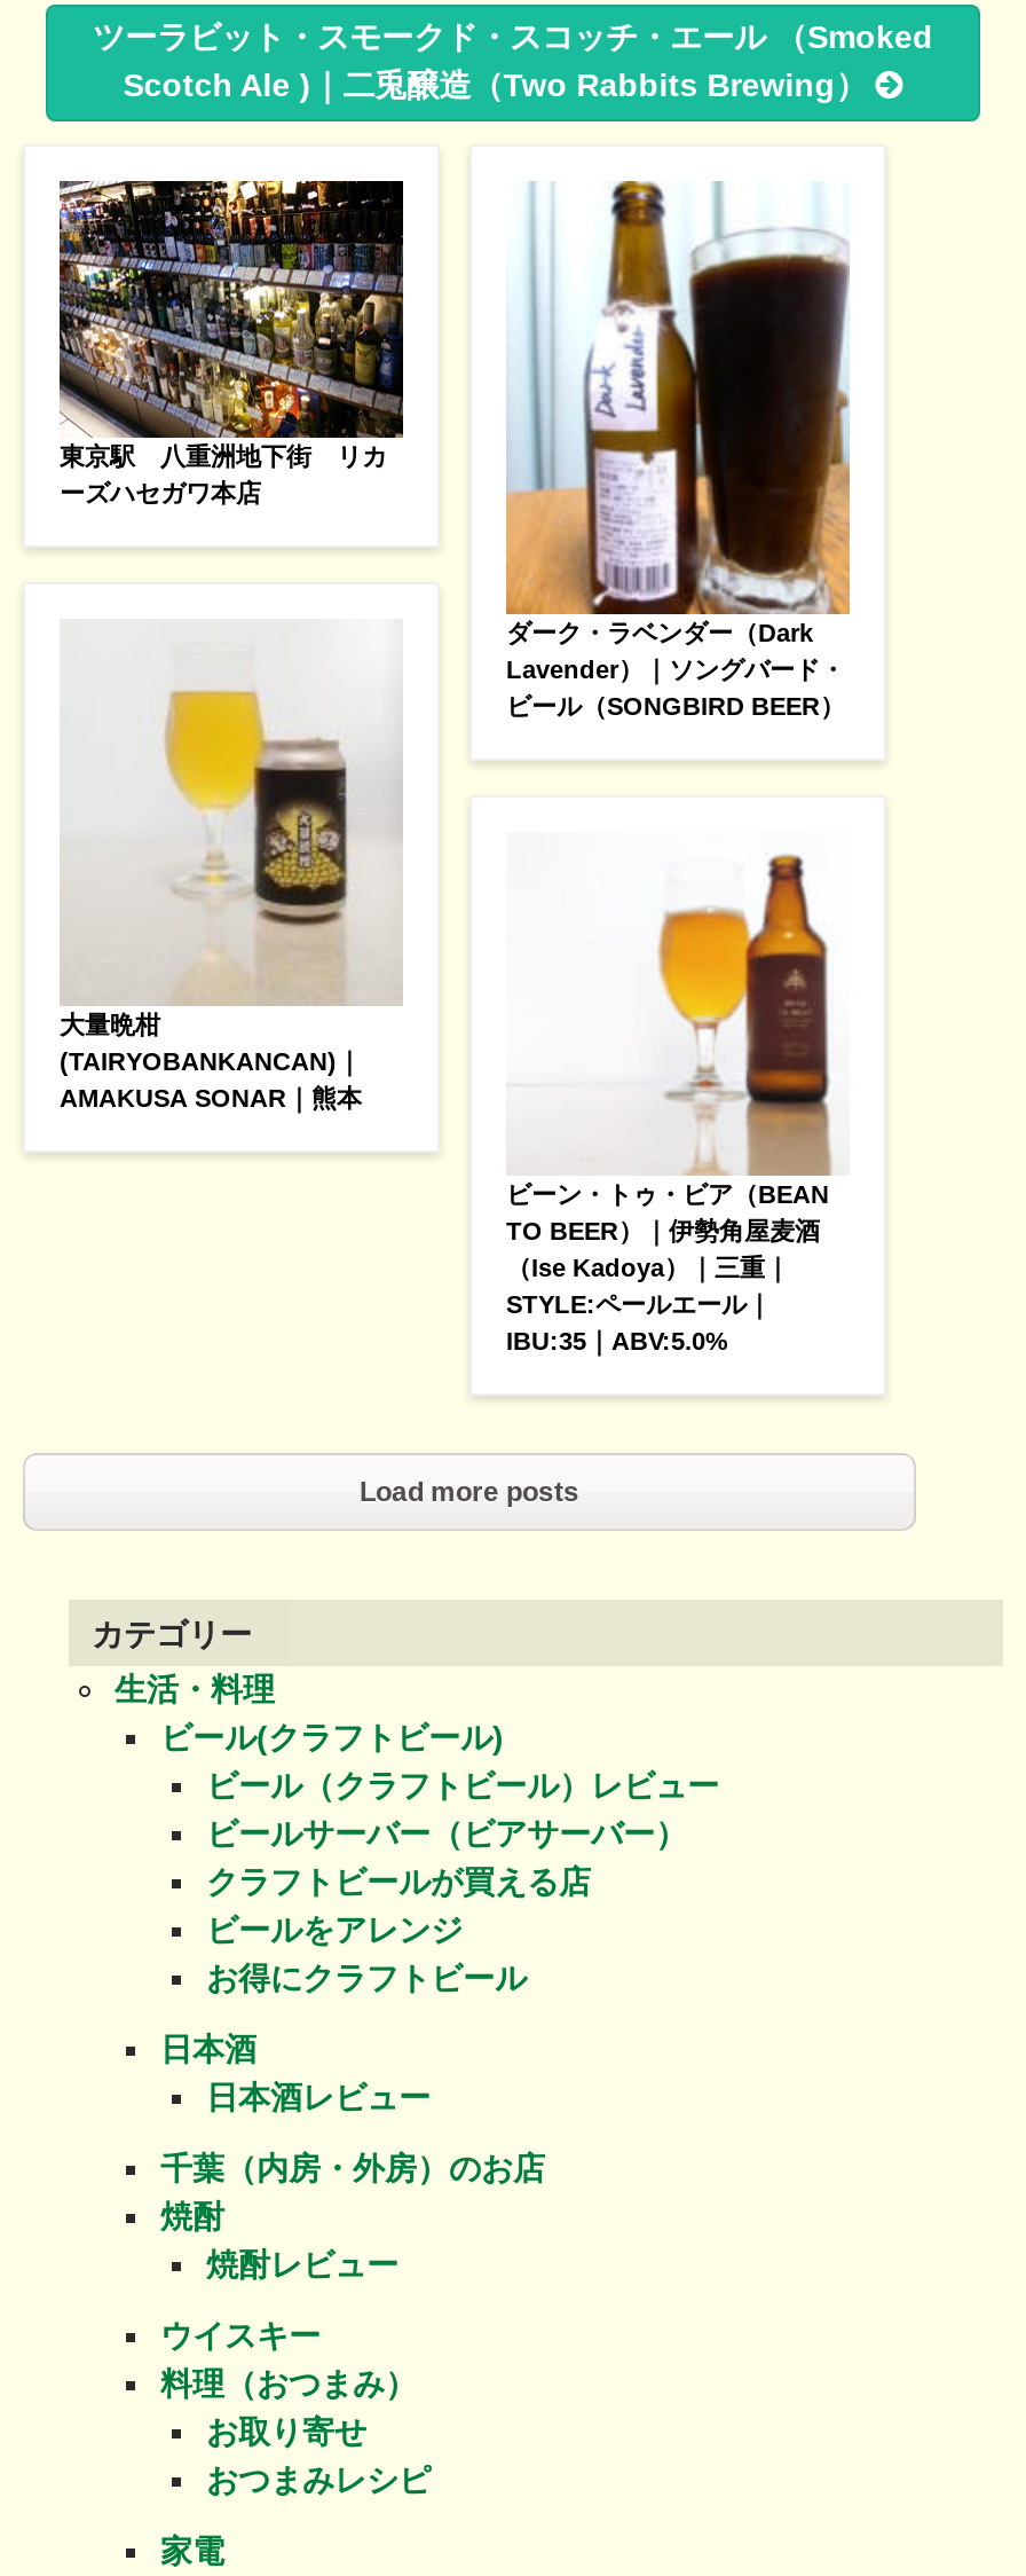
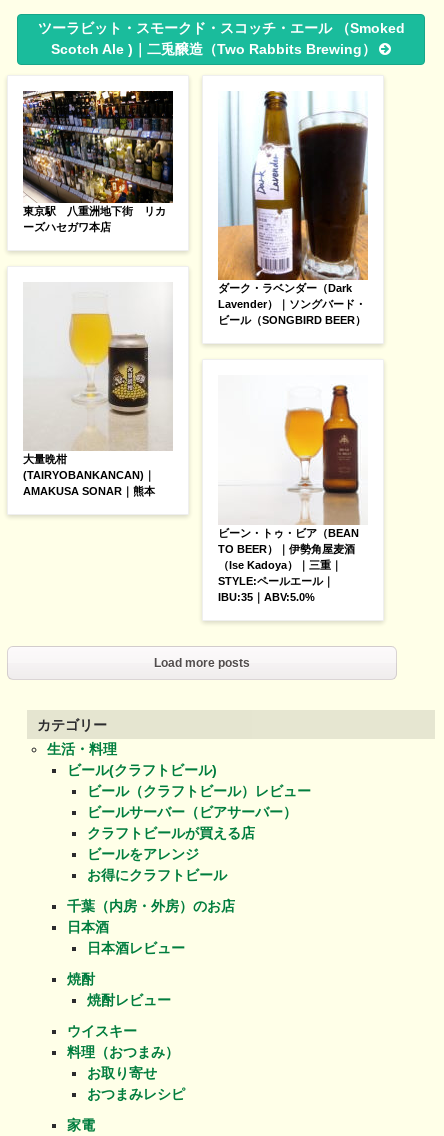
moved down: 日本酒 | 日本酒レビュー

moved up: 千葉（内房・外房）のお店
